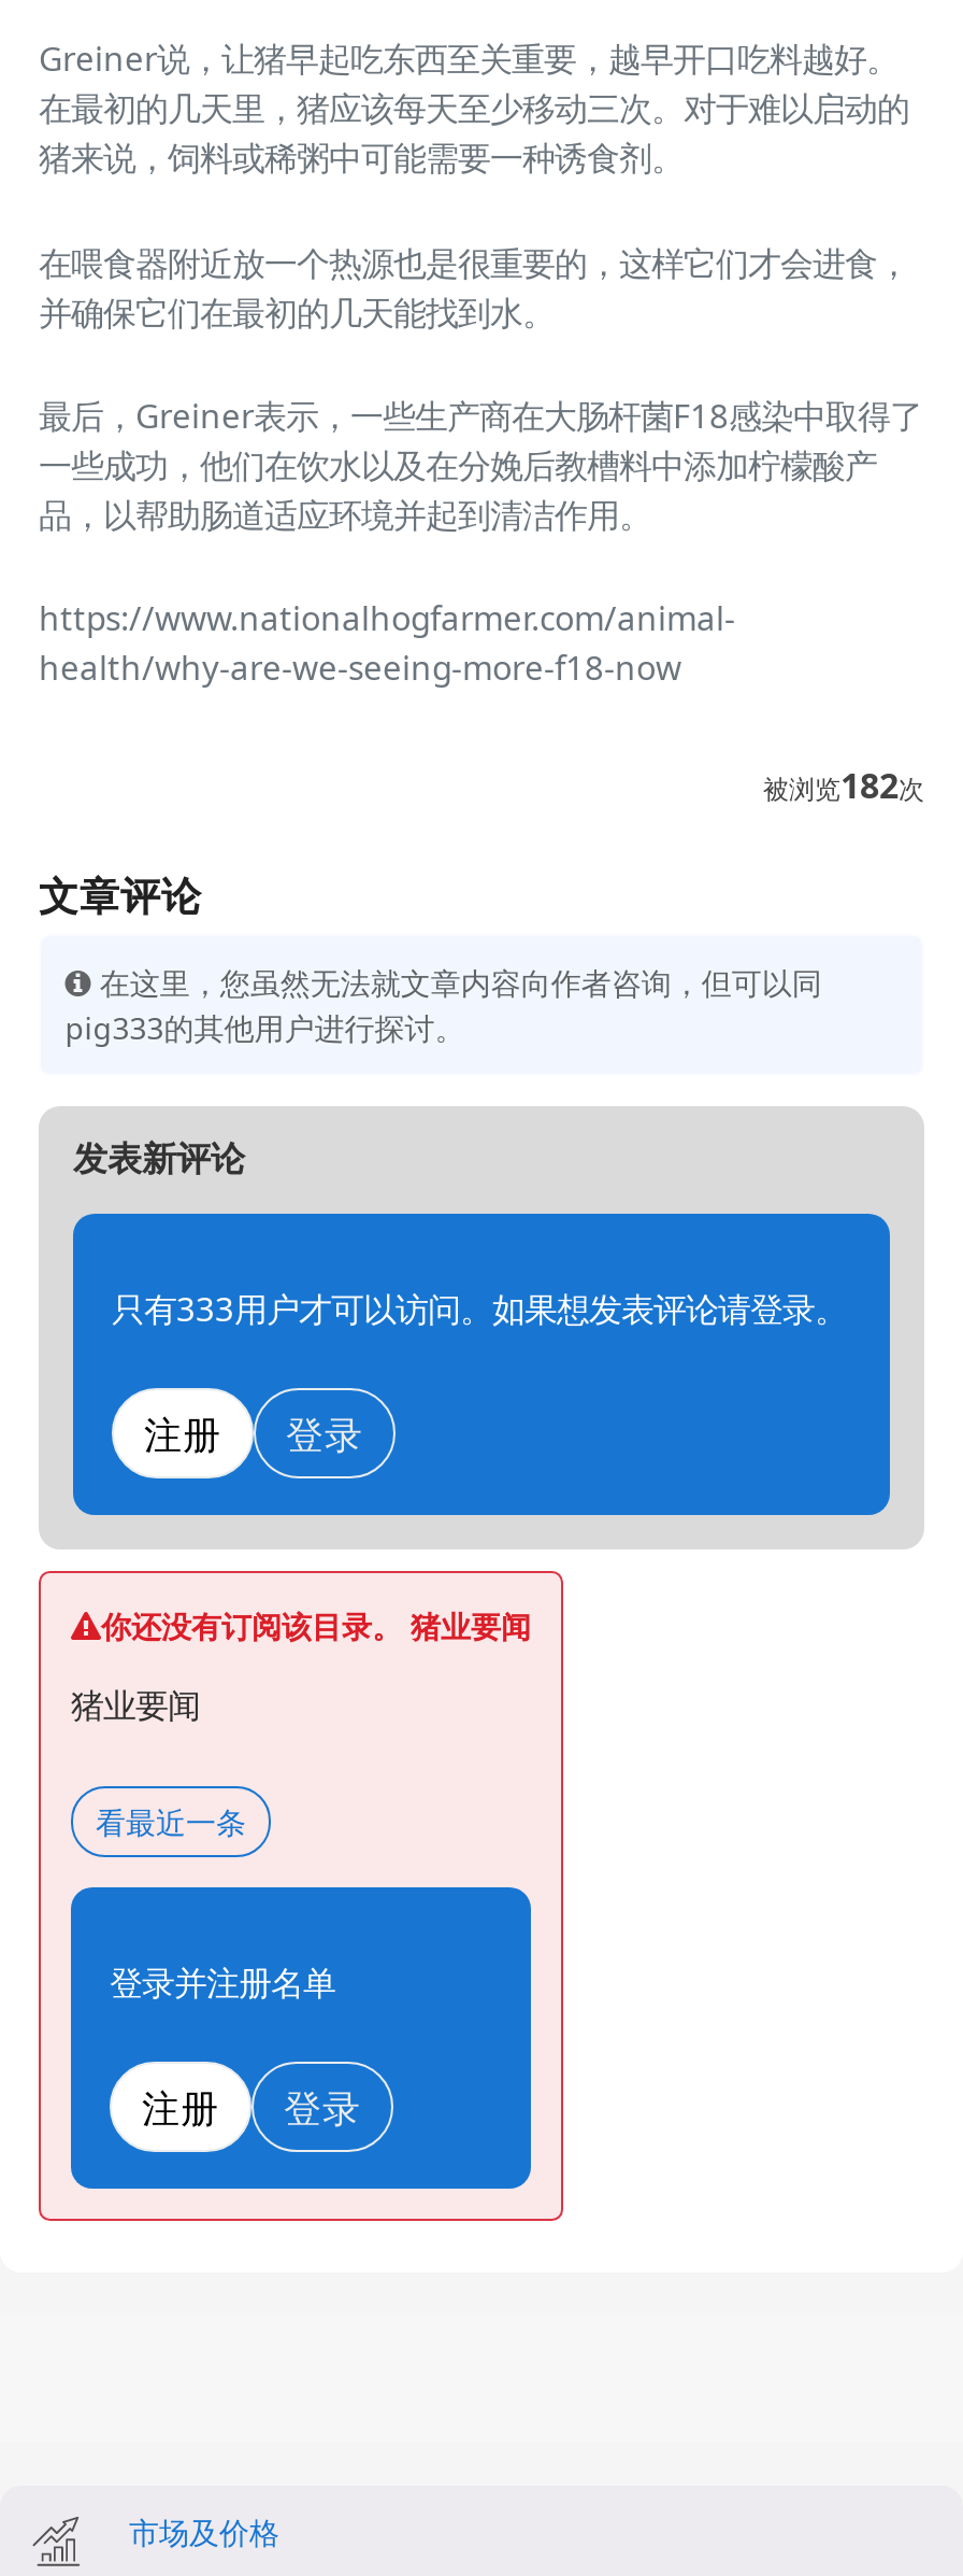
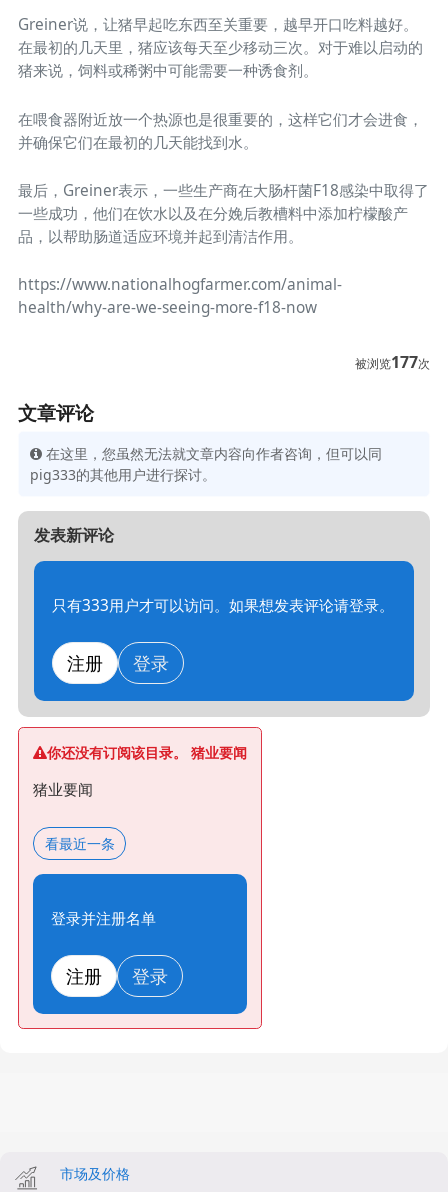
- 被浏览182次
+ 被浏览177次
